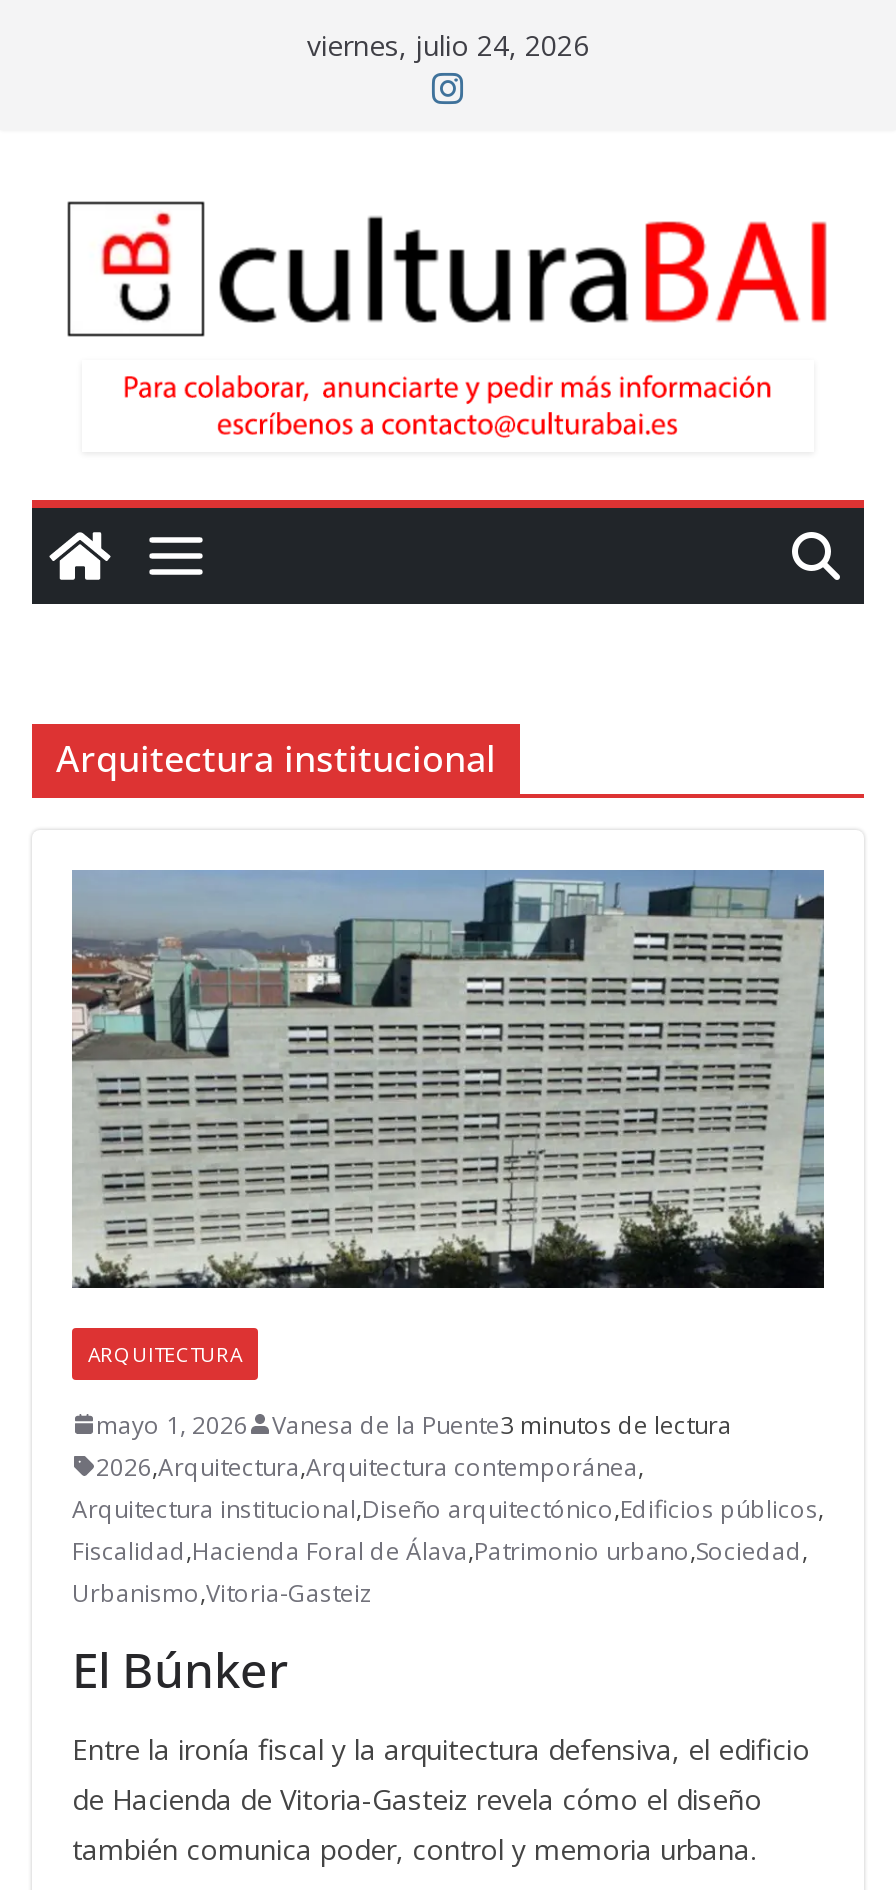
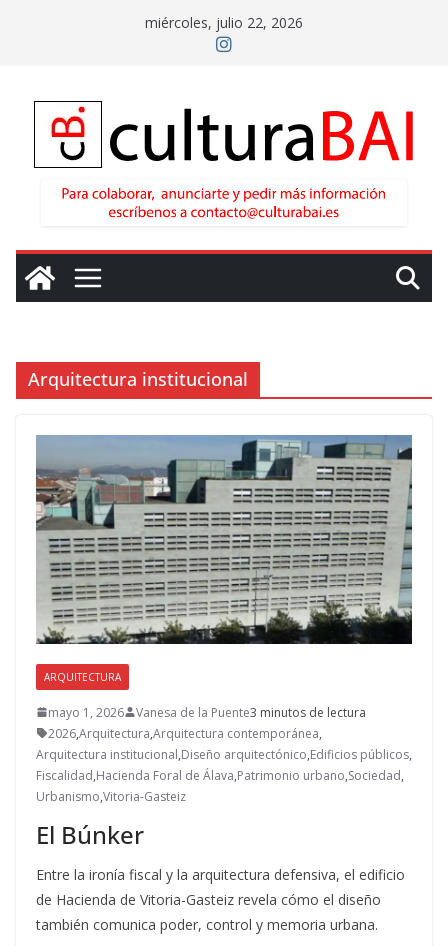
- viernes, julio 24, 2026
+ miércoles, julio 22, 2026
